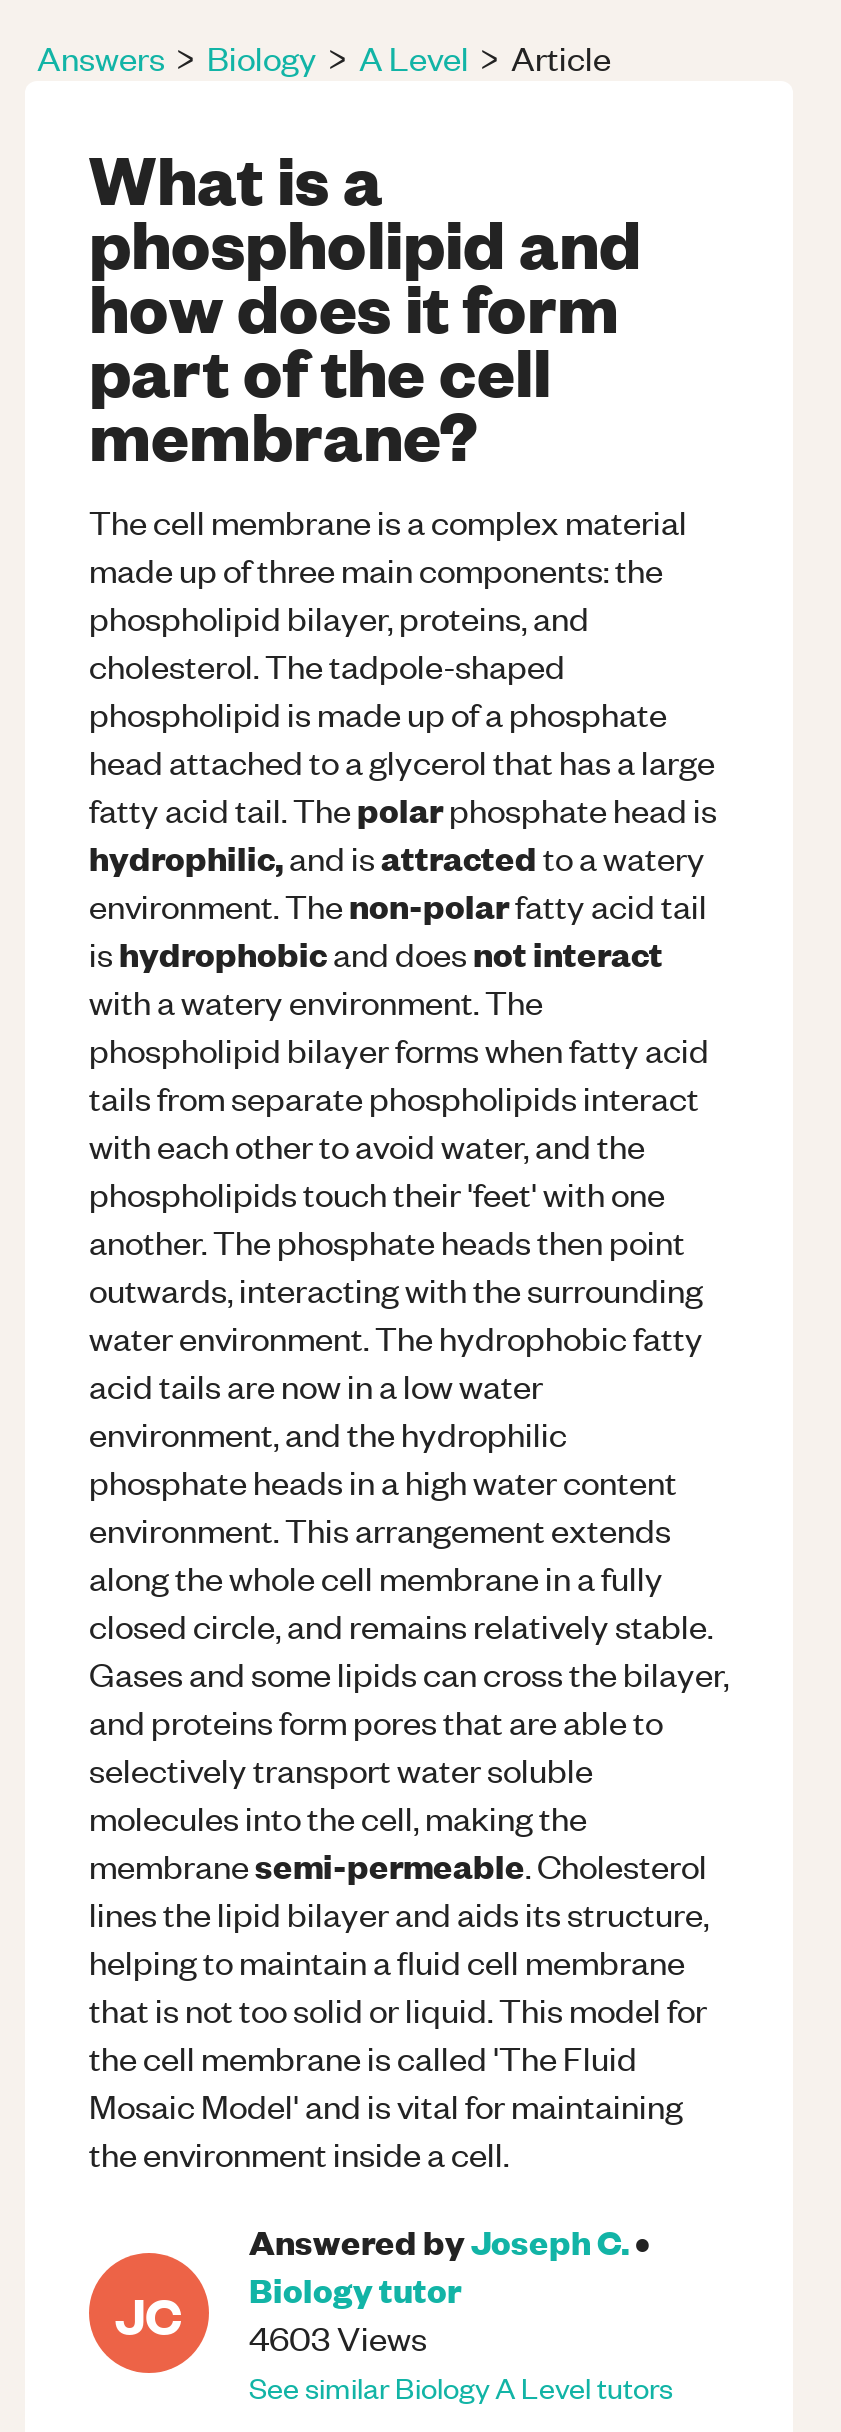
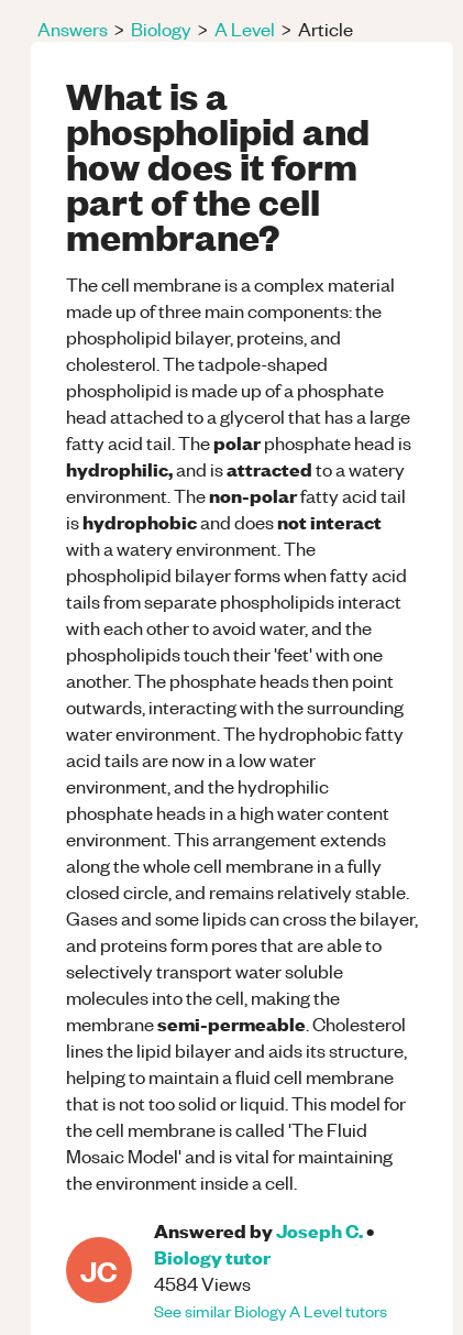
- JC 4603 Views Biologytutor
+ JC 4584 Views Biologytutor
